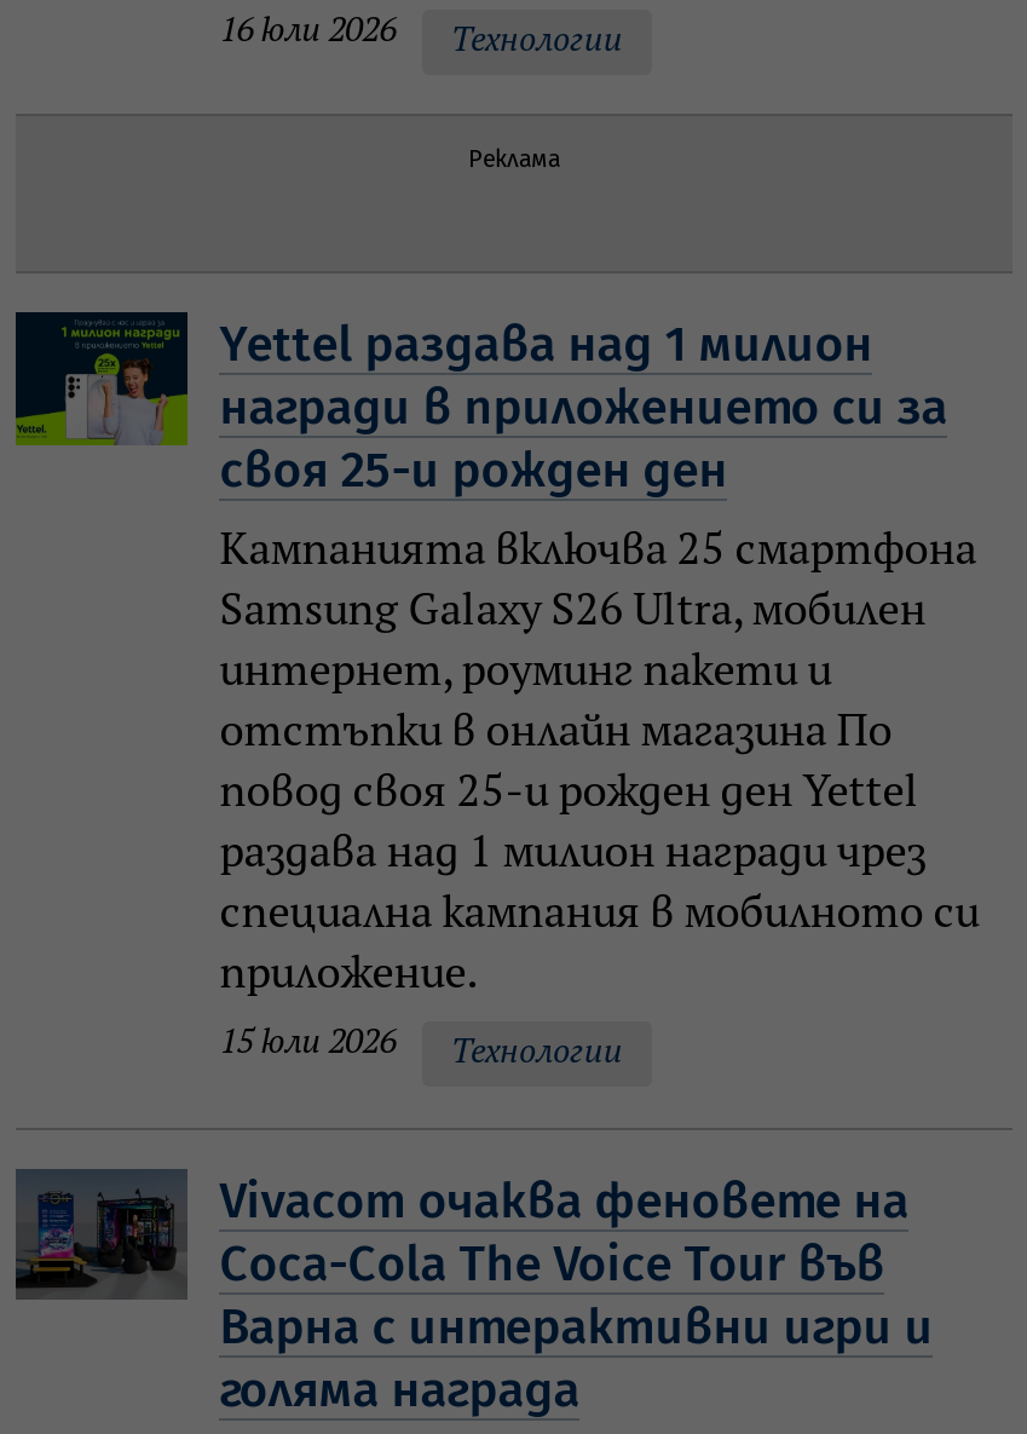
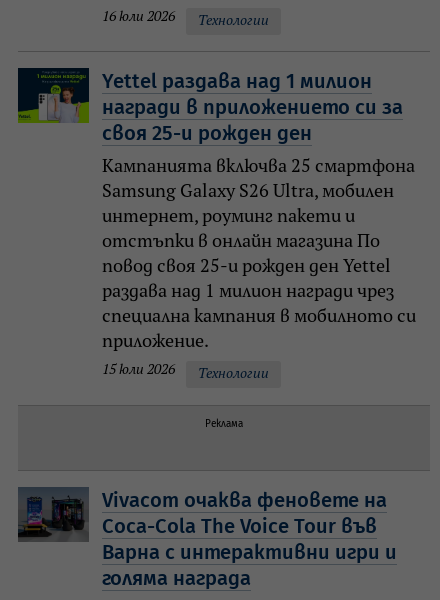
moved down: Реклама

moved up: [image] | Yettel раздава над 1 милион | награди в приложението си за | ... | 15 юли 2026 | Технологии
